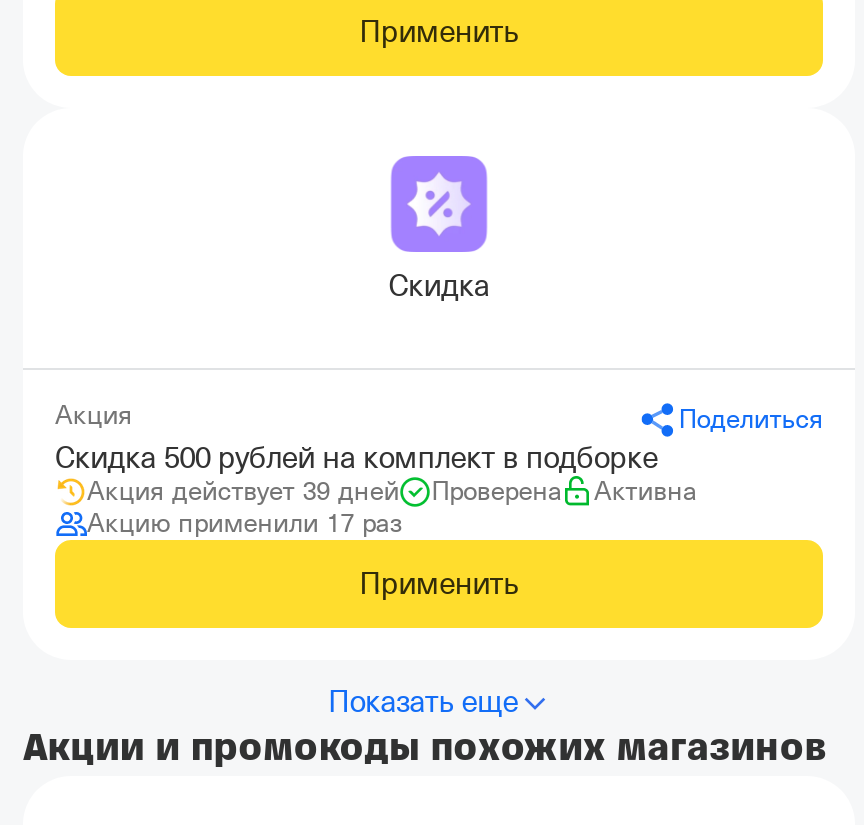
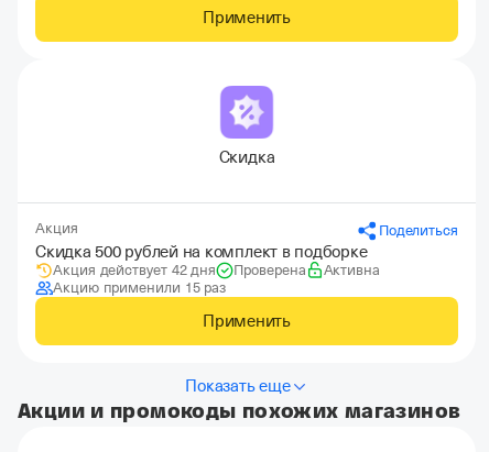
- Акция действует 39 дней
+ Акция действует 42 дня

- Акцию применили 17 раз
+ Акцию применили 15 раз
